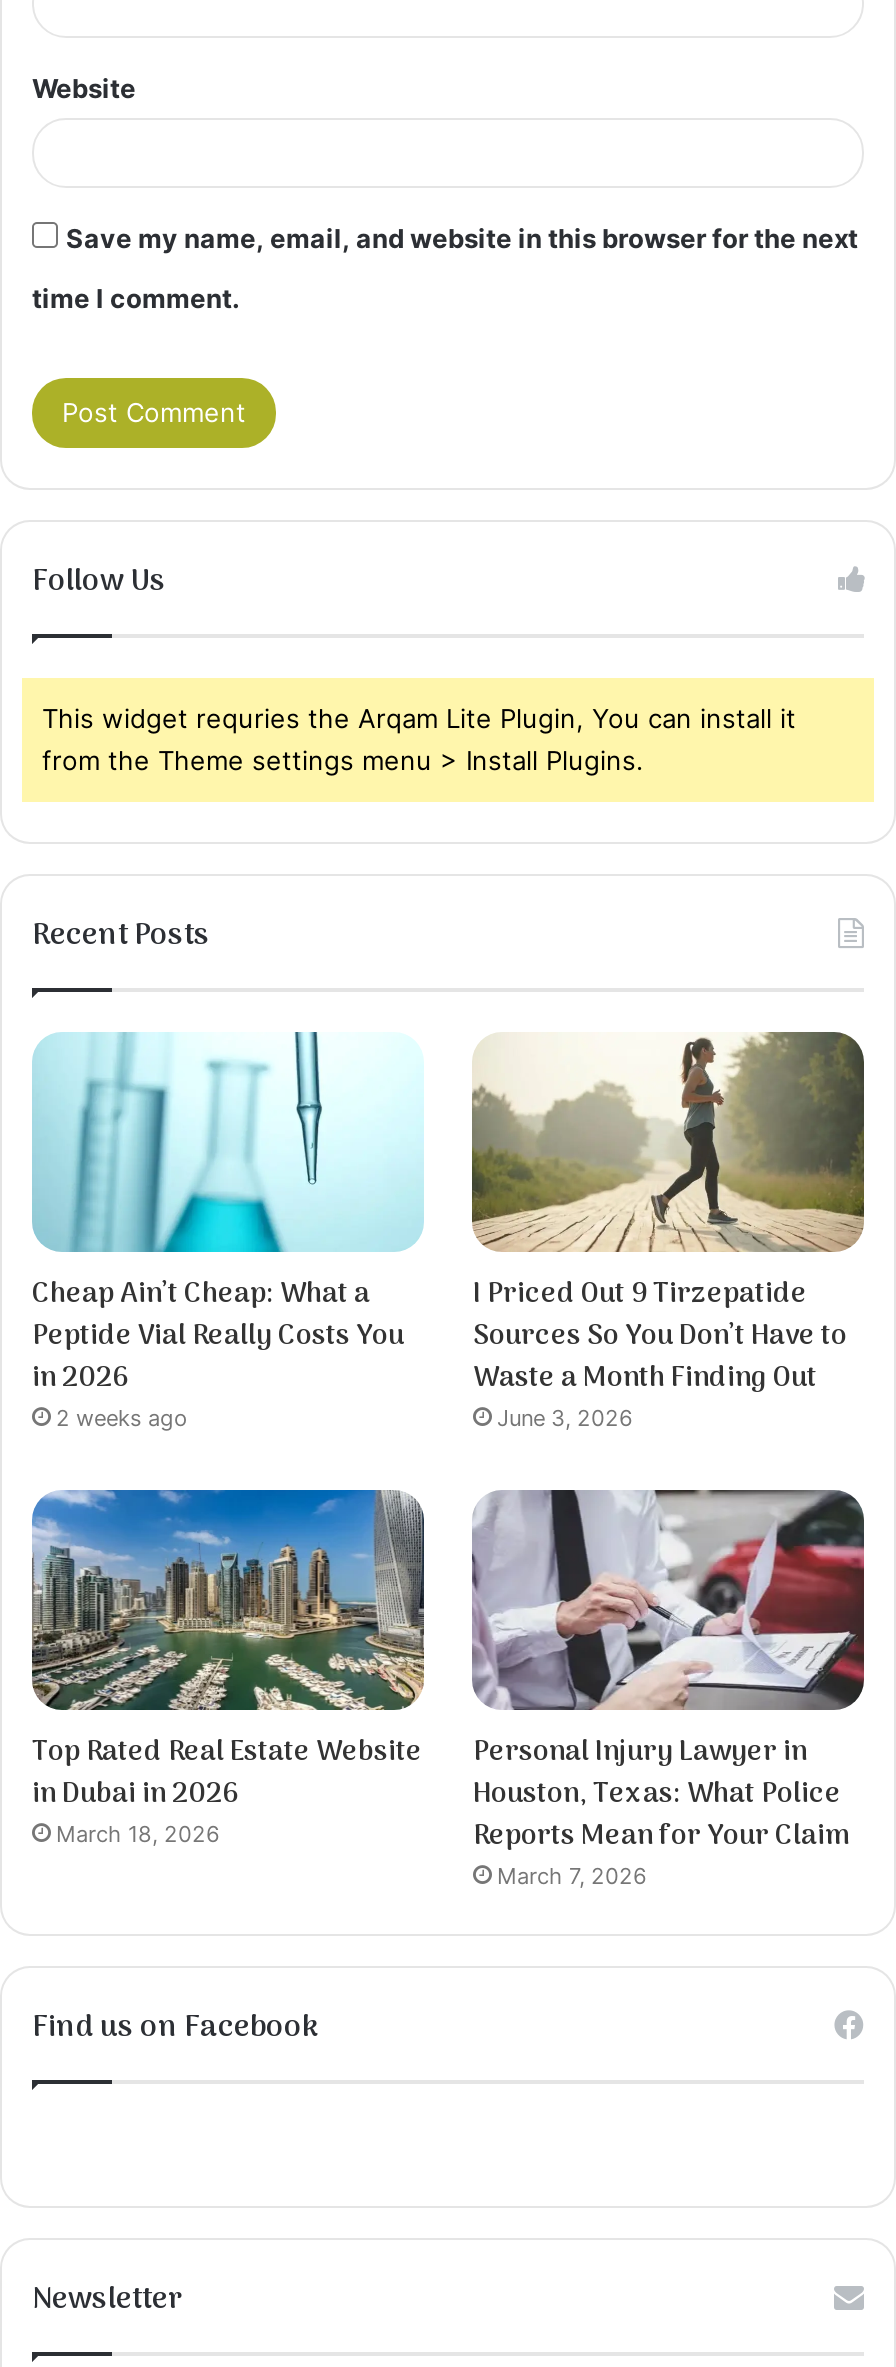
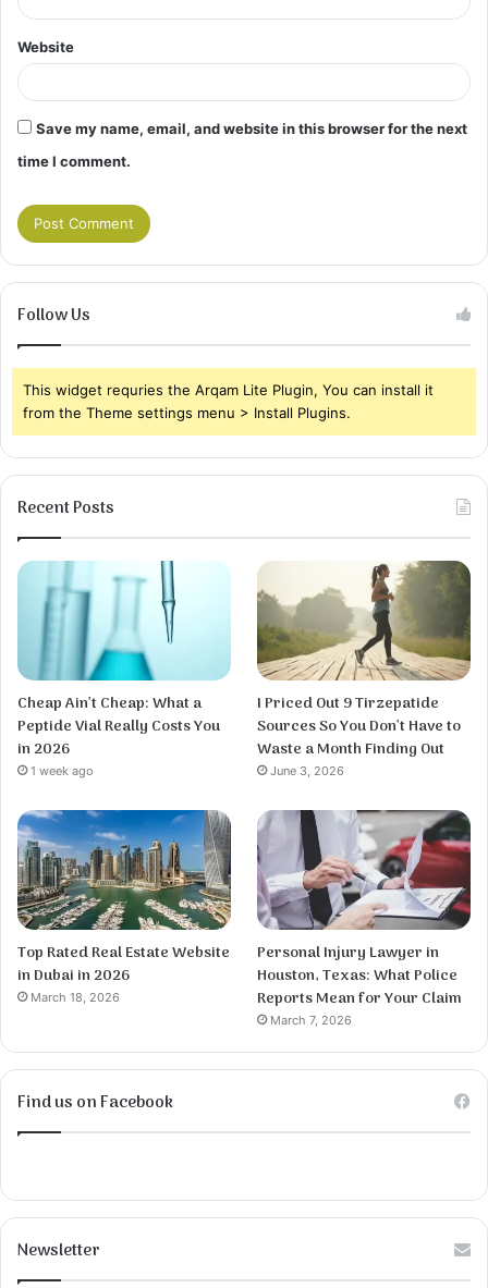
- 2 weeks ago
+ 1 week ago
